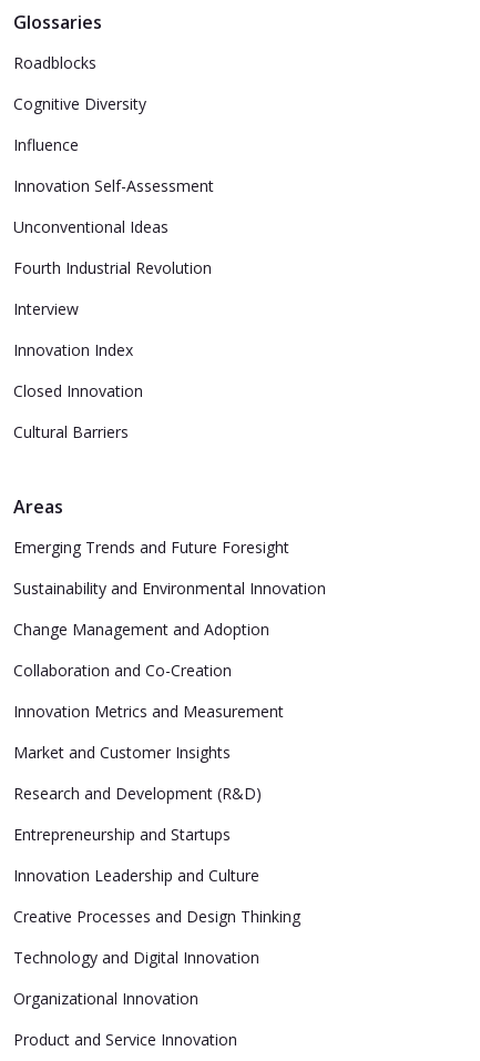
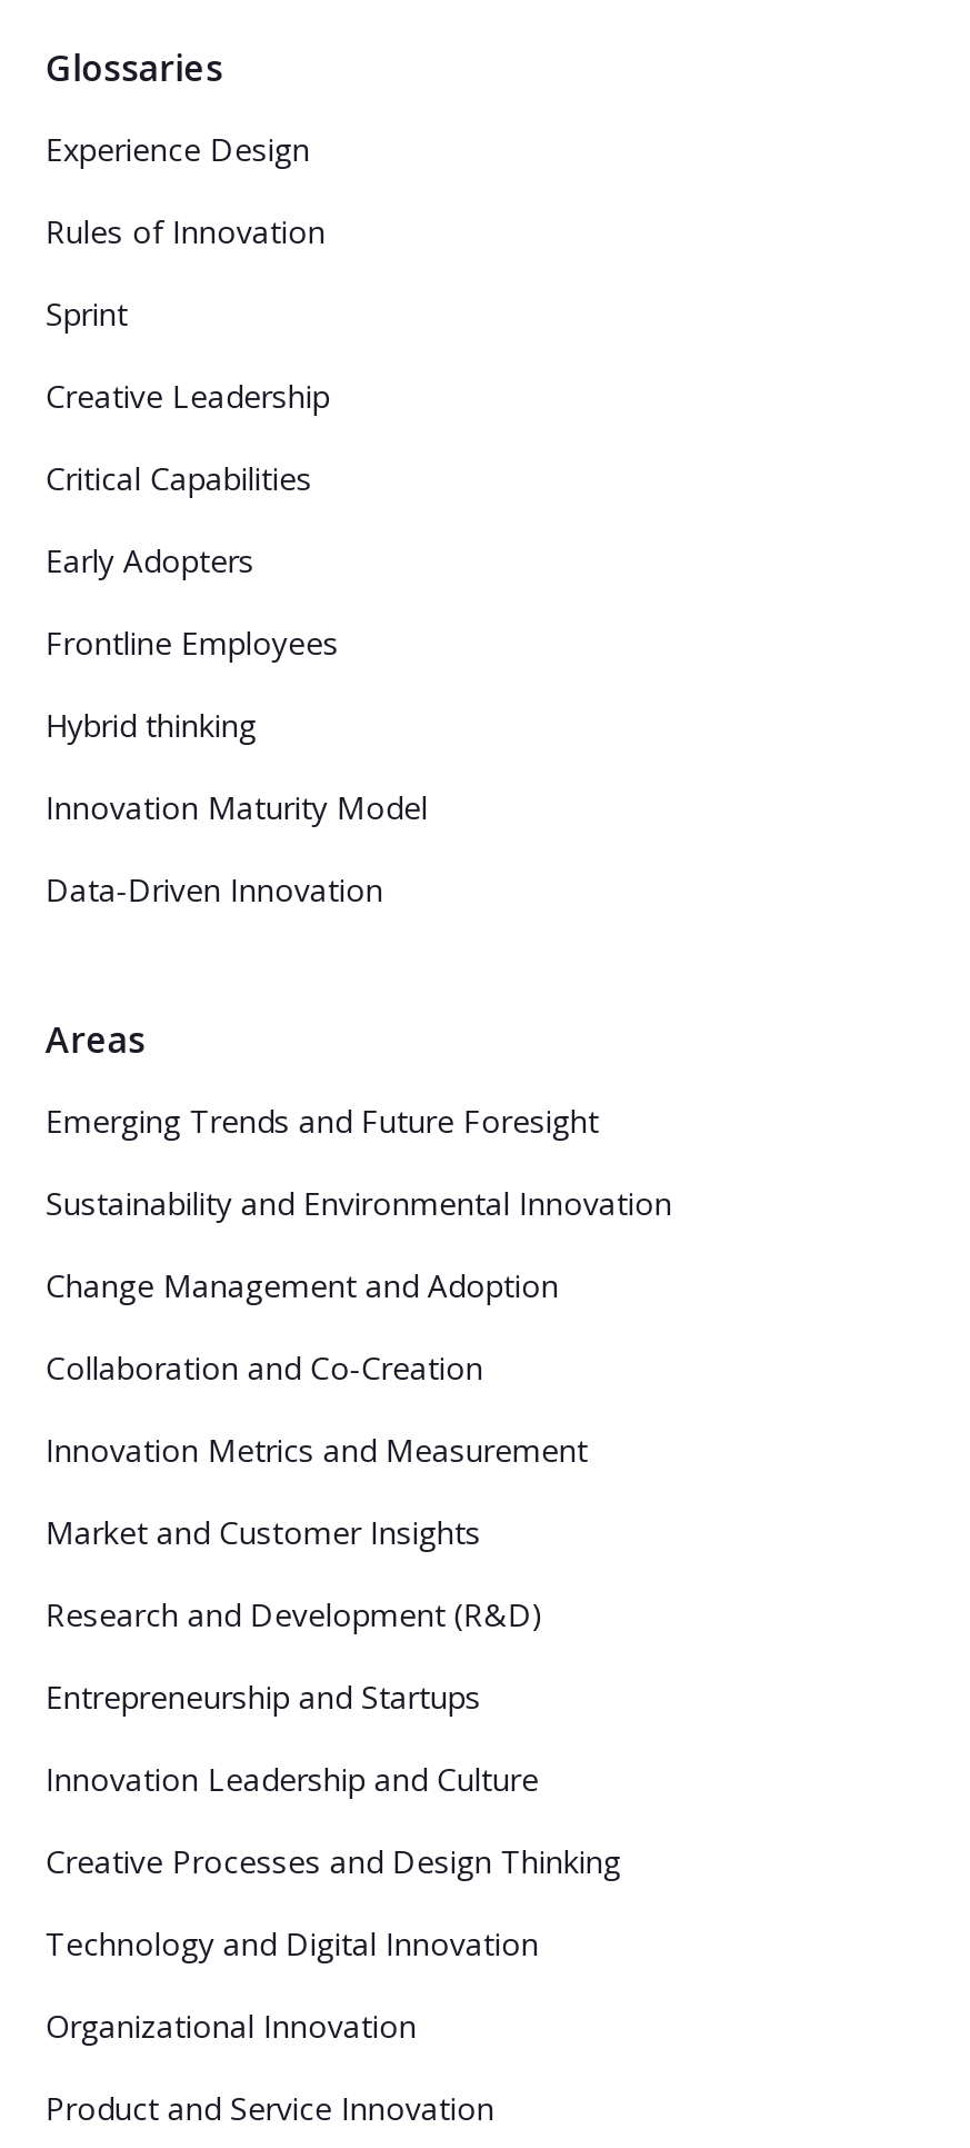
- Roadblocks
+ Experience Design

- Cognitive Diversity
+ Rules of Innovation

- Influence
+ Sprint

- Innovation Self-Assessment
+ Creative Leadership

- Unconventional Ideas
+ Critical Capabilities

- Fourth Industrial Revolution
+ Early Adopters

- Interview
+ Frontline Employees

- Innovation Index
+ Hybrid thinking

- Closed Innovation
+ Innovation Maturity Model

- Cultural Barriers
+ Data-Driven Innovation
